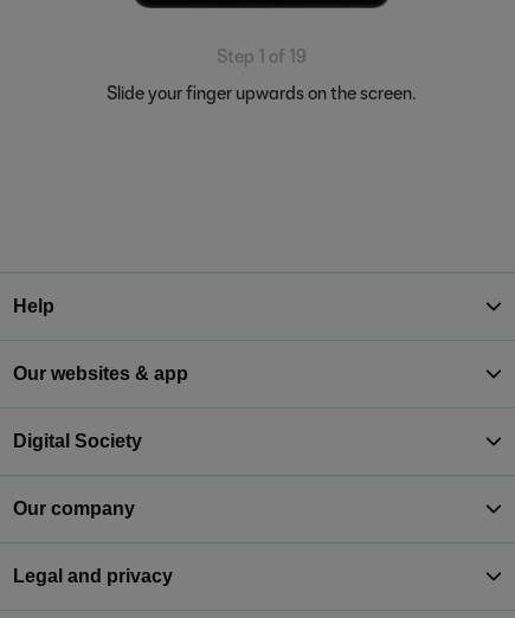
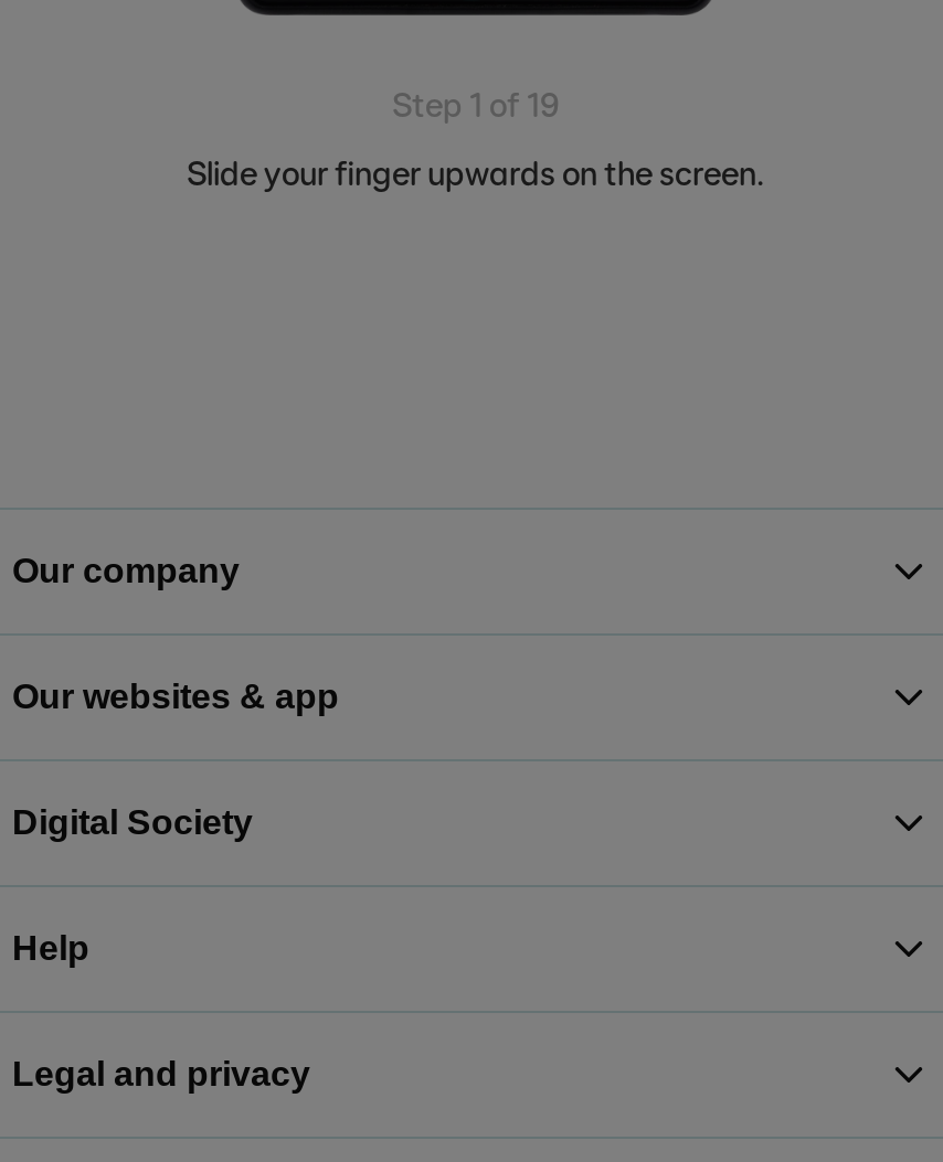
moved down: Help

moved up: Our company
